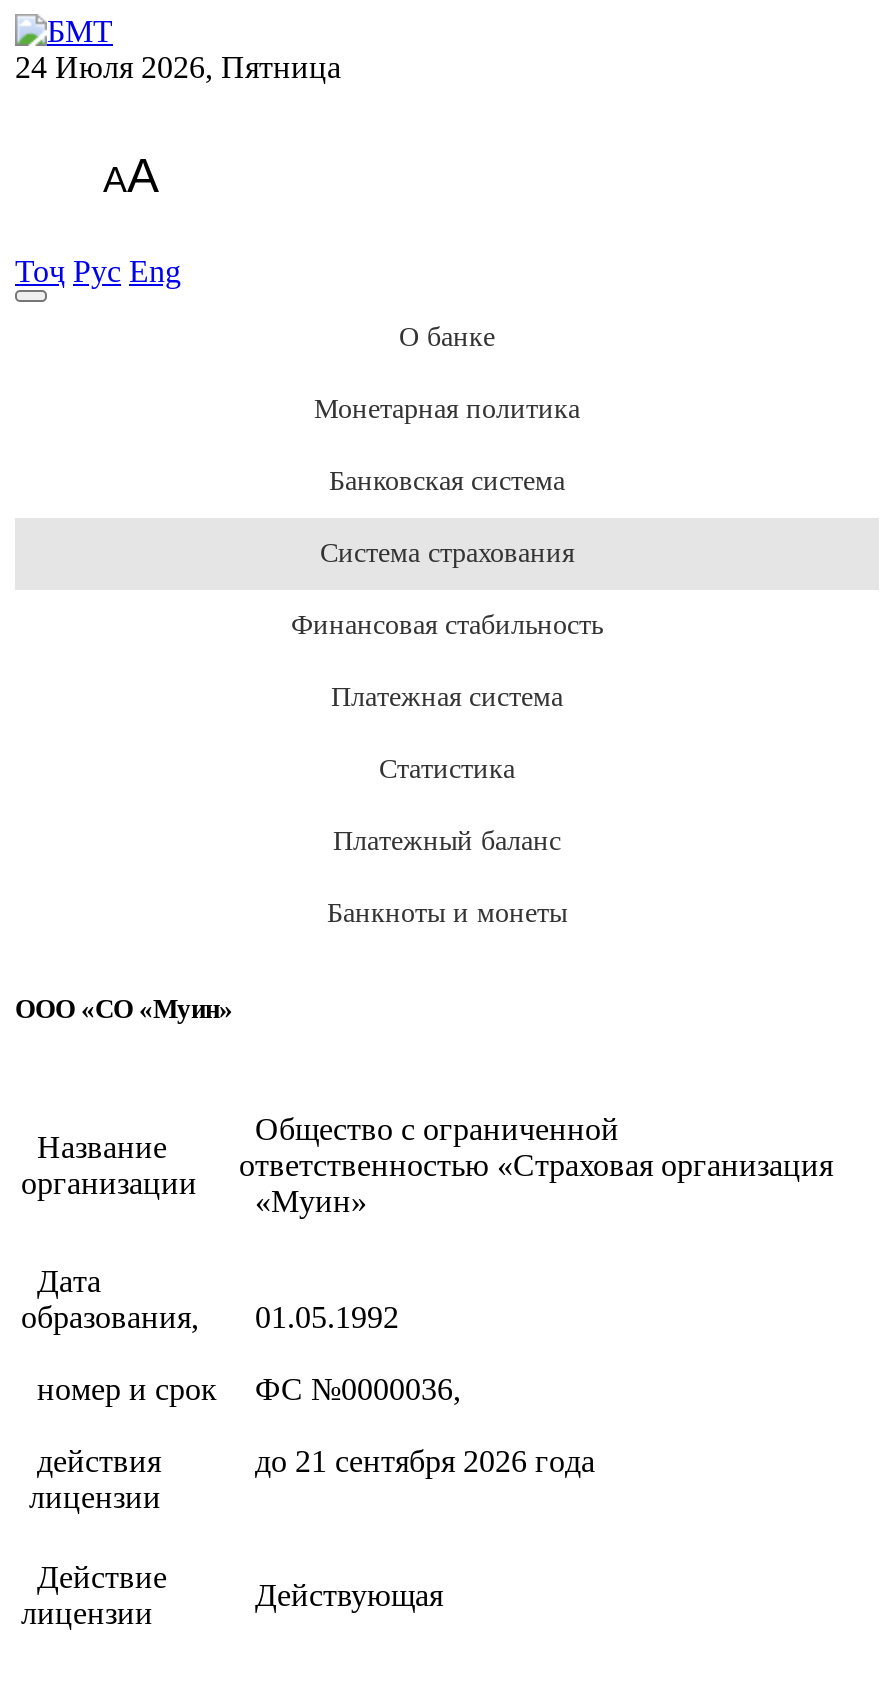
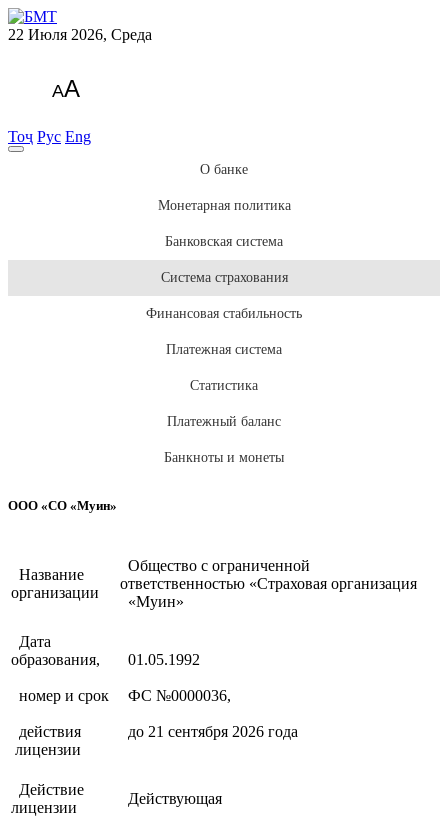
- 24 Июля 2026, Пятница
+ 22 Июля 2026, Среда
